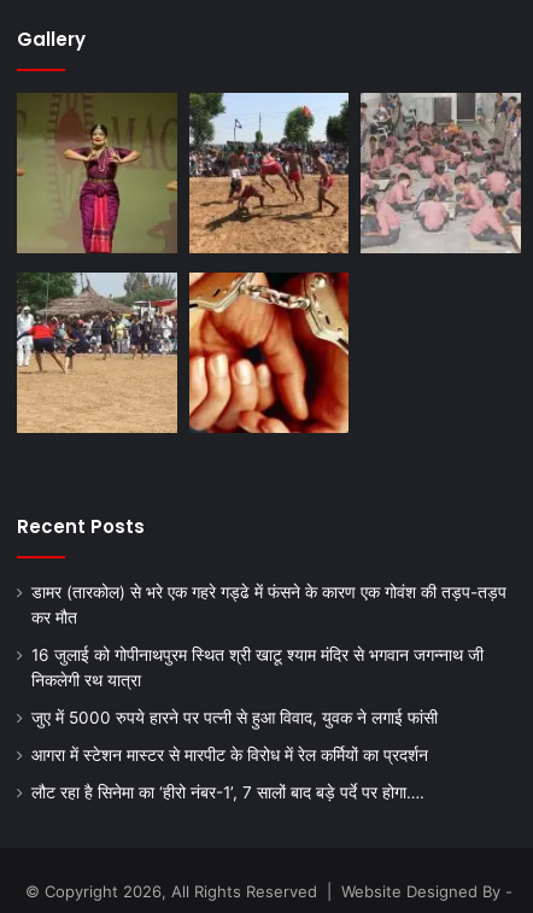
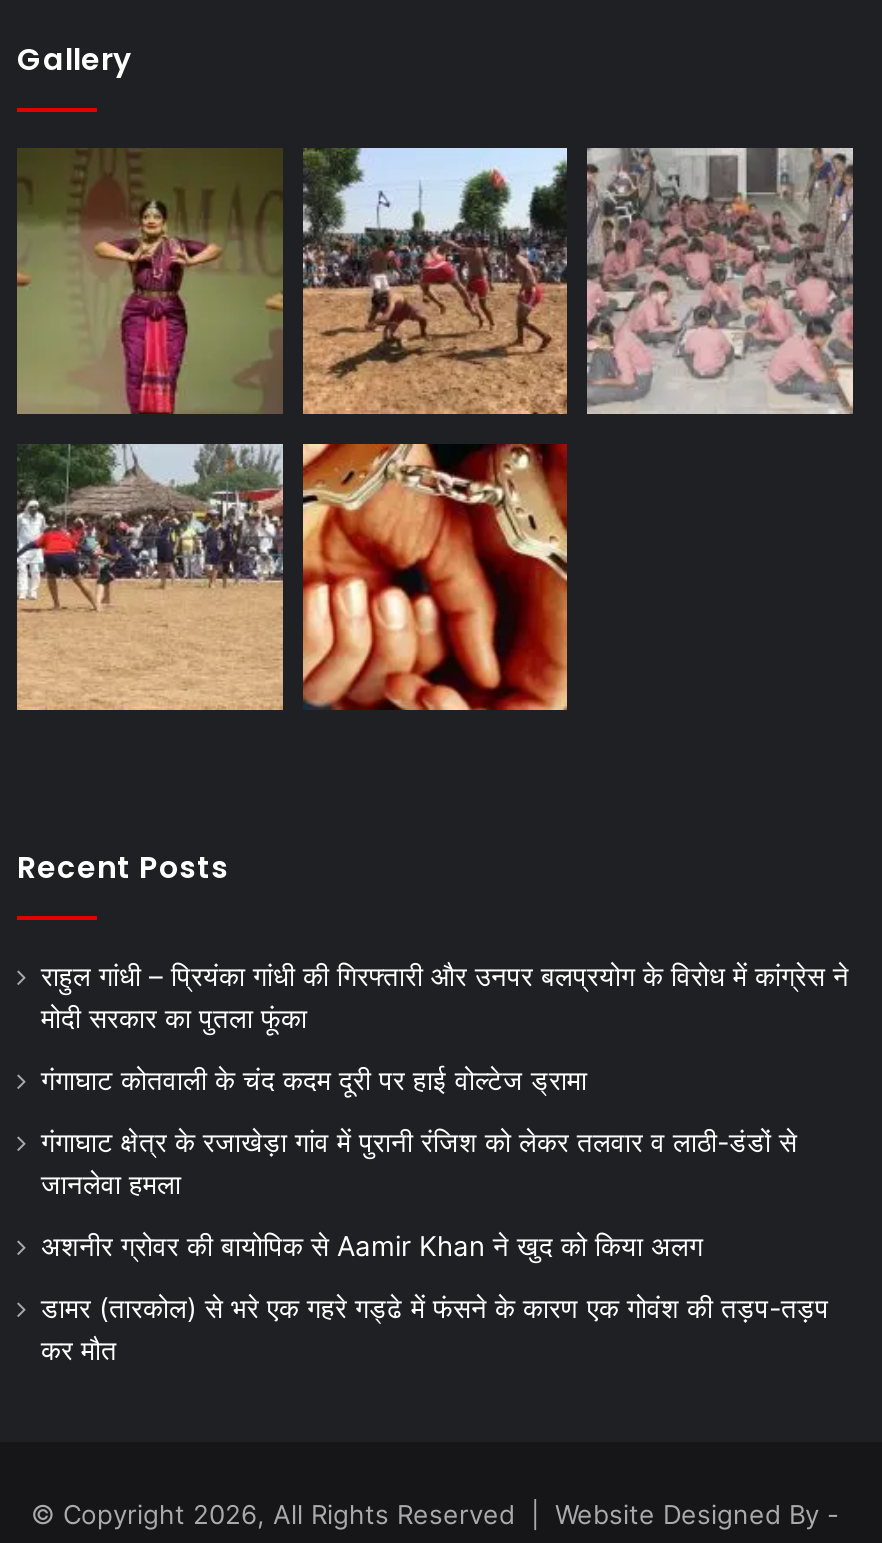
+ राहुल गांधी – प्रियंका गांधी की गिरफ्तारी और उनपर बलप्रयोग के विरोध में कांग्रेस ने
+ मोदी सरकार का पुतला फूंका
+ गंगाघाट कोतवाली के चंद कदम दूरी पर हाई वोल्टेज ड्रामा
+ गंगाघाट क्षेत्र के रजाखेड़ा गांव में पुरानी रंजिश को लेकर तलवार व लाठी-डंडों से
+ जानलेवा हमला
+ अशनीर ग्रोवर की बायोपिक से Aamir Khan ने खुद को किया अलग

moved down: डामर (तारकोल) से भरे एक गहरे गड्ढे में फंसने के कारण एक गोवंश की तड़प-तड़प | कर मौत

- 16 जुलाई को गोपीनाथपुरम स्थित श्री खाटू श्याम मंदिर से भगवान जगन्नाथ जी
- निकलेगी रथ यात्रा
- जुए में 5000 रुपये हारने पर पत्नी से हुआ विवाद, युवक ने लगाई फांसी
- आगरा में स्टेशन मास्टर से मारपीट के विरोध में रेल कर्मियों का प्रदर्शन
- लौट रहा है सिनेमा का ‘हीरो नंबर-1’, 7 सालों बाद बड़े पर्दे पर होगा….
